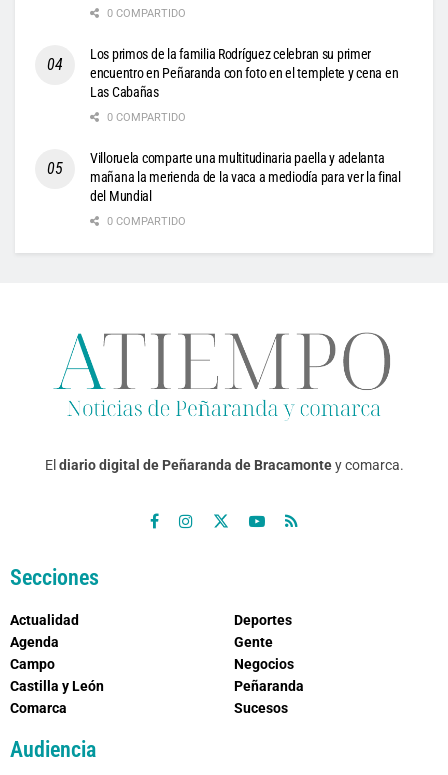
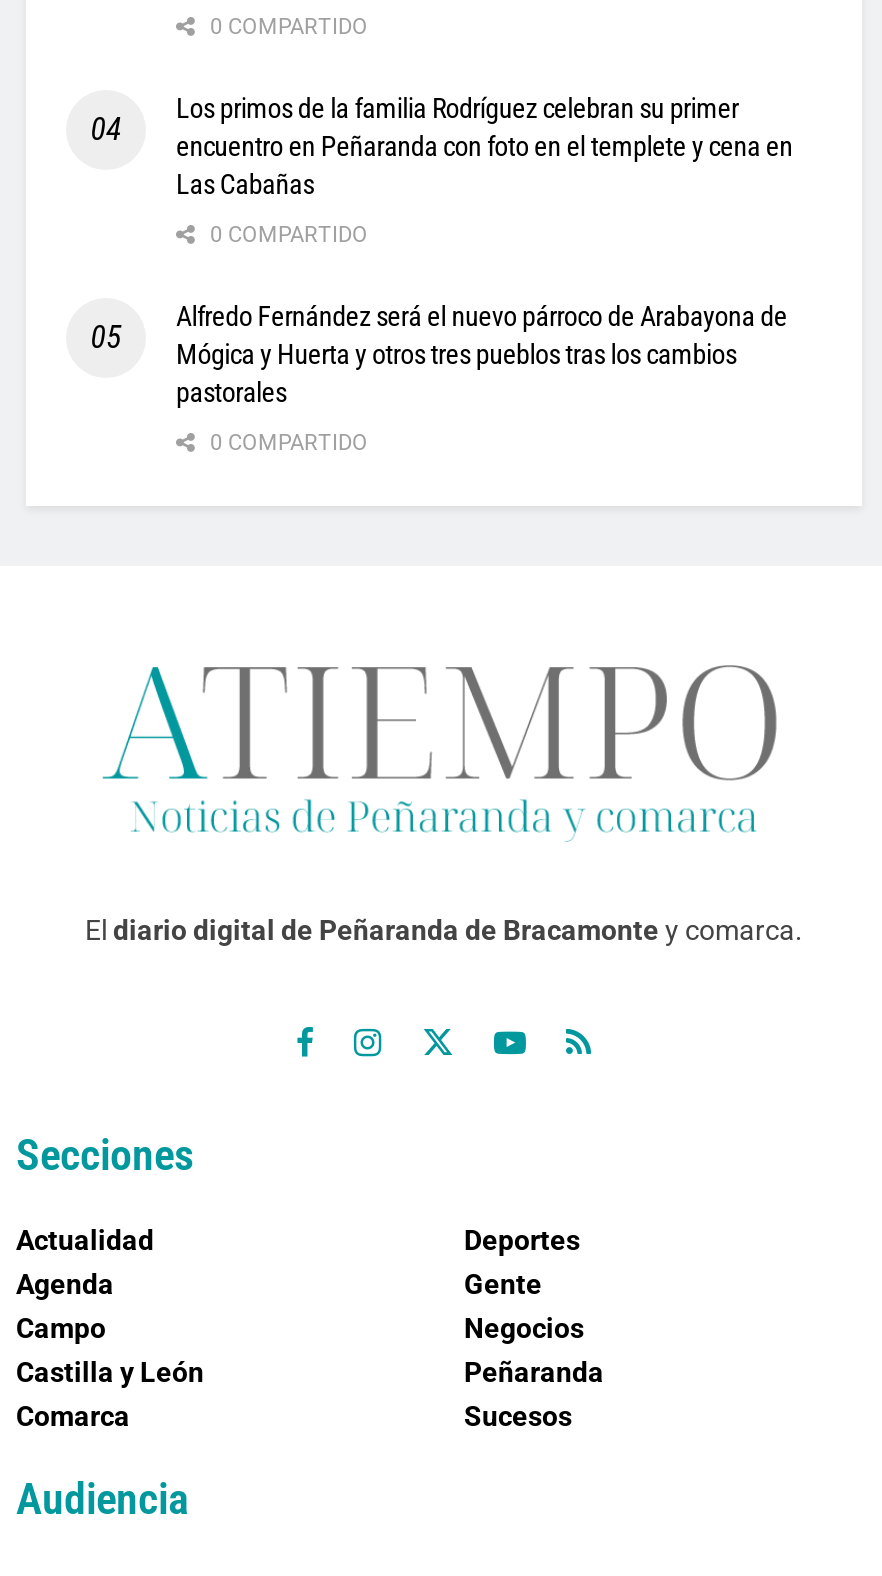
- Villoruela comparte una multitudinaria paella y adelanta
- mañana la merienda de la vaca a mediodía para ver la final
- del Mundial
+ Alfredo Fernández será el nuevo párroco de Arabayona de
+ Mógica y Huerta y otros tres pueblos tras los cambios
+ pastorales
